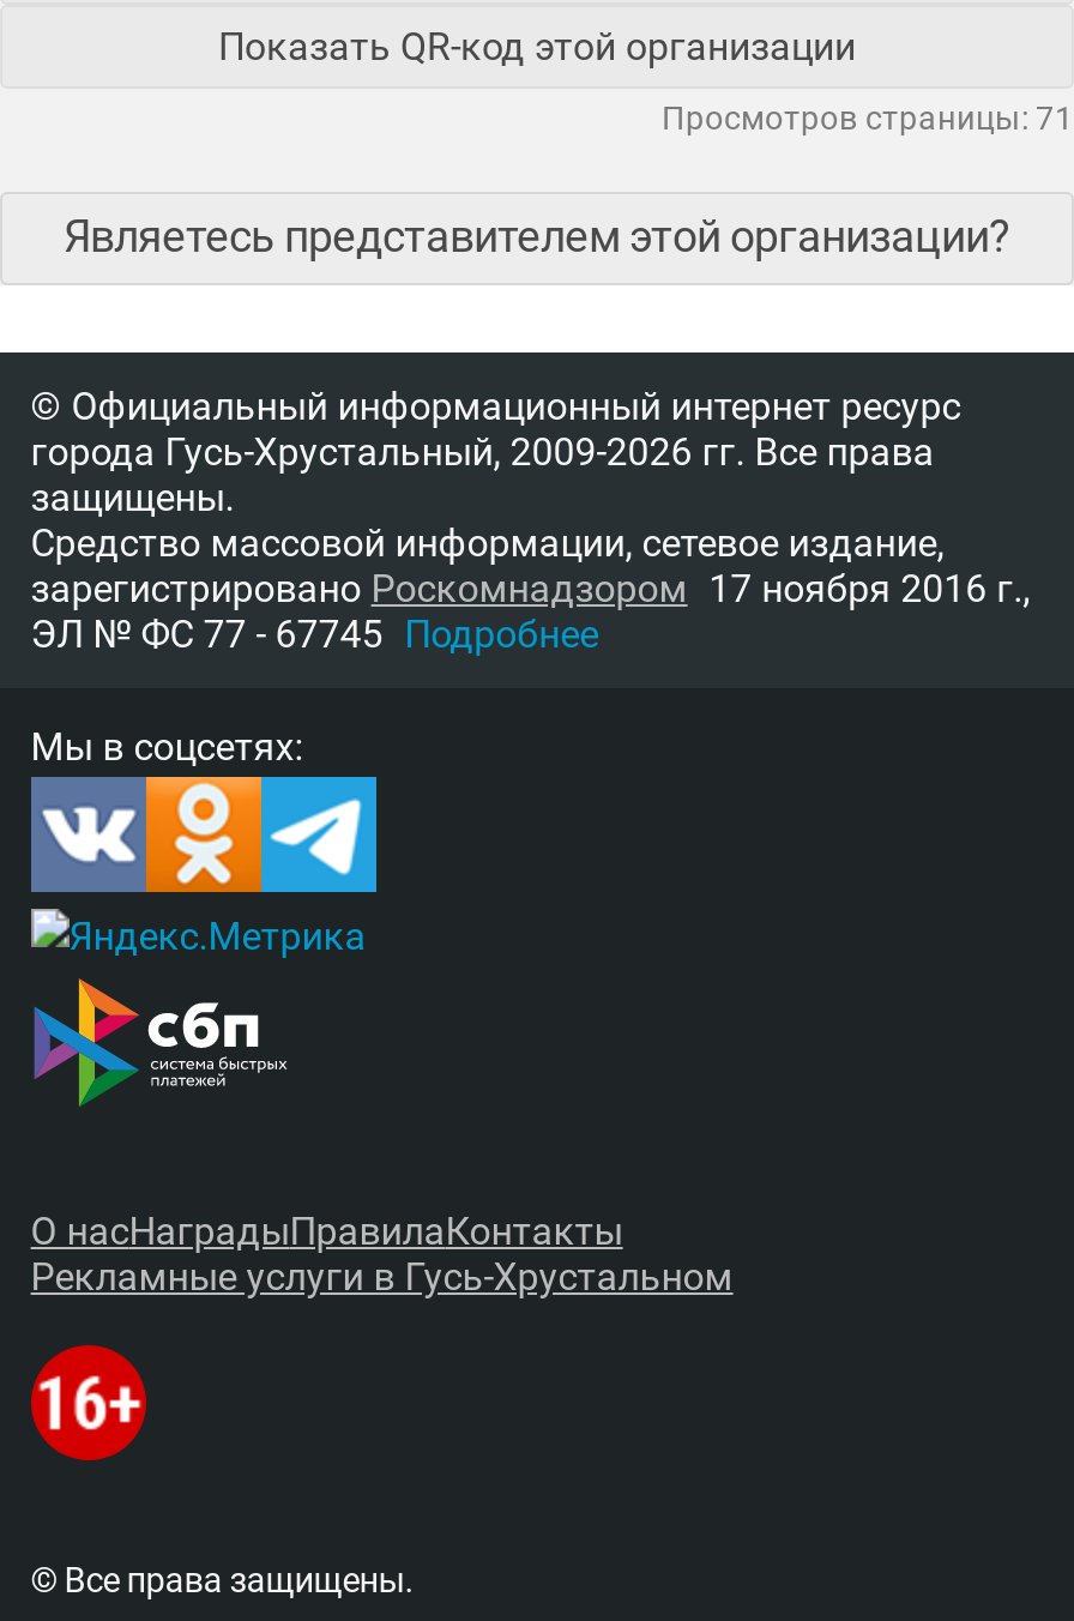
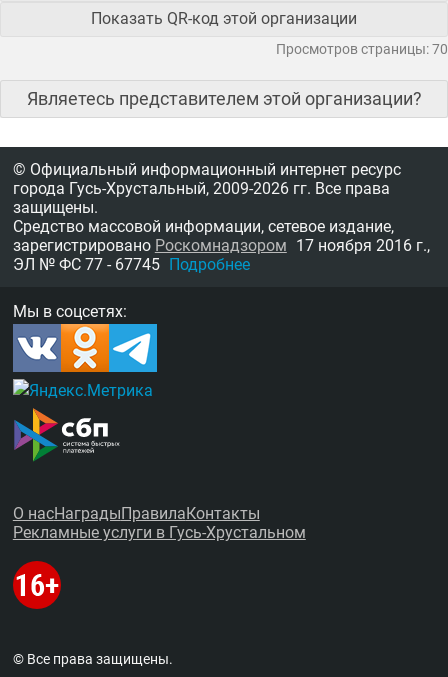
- Просмотров страницы: 71
+ Просмотров страницы: 70
